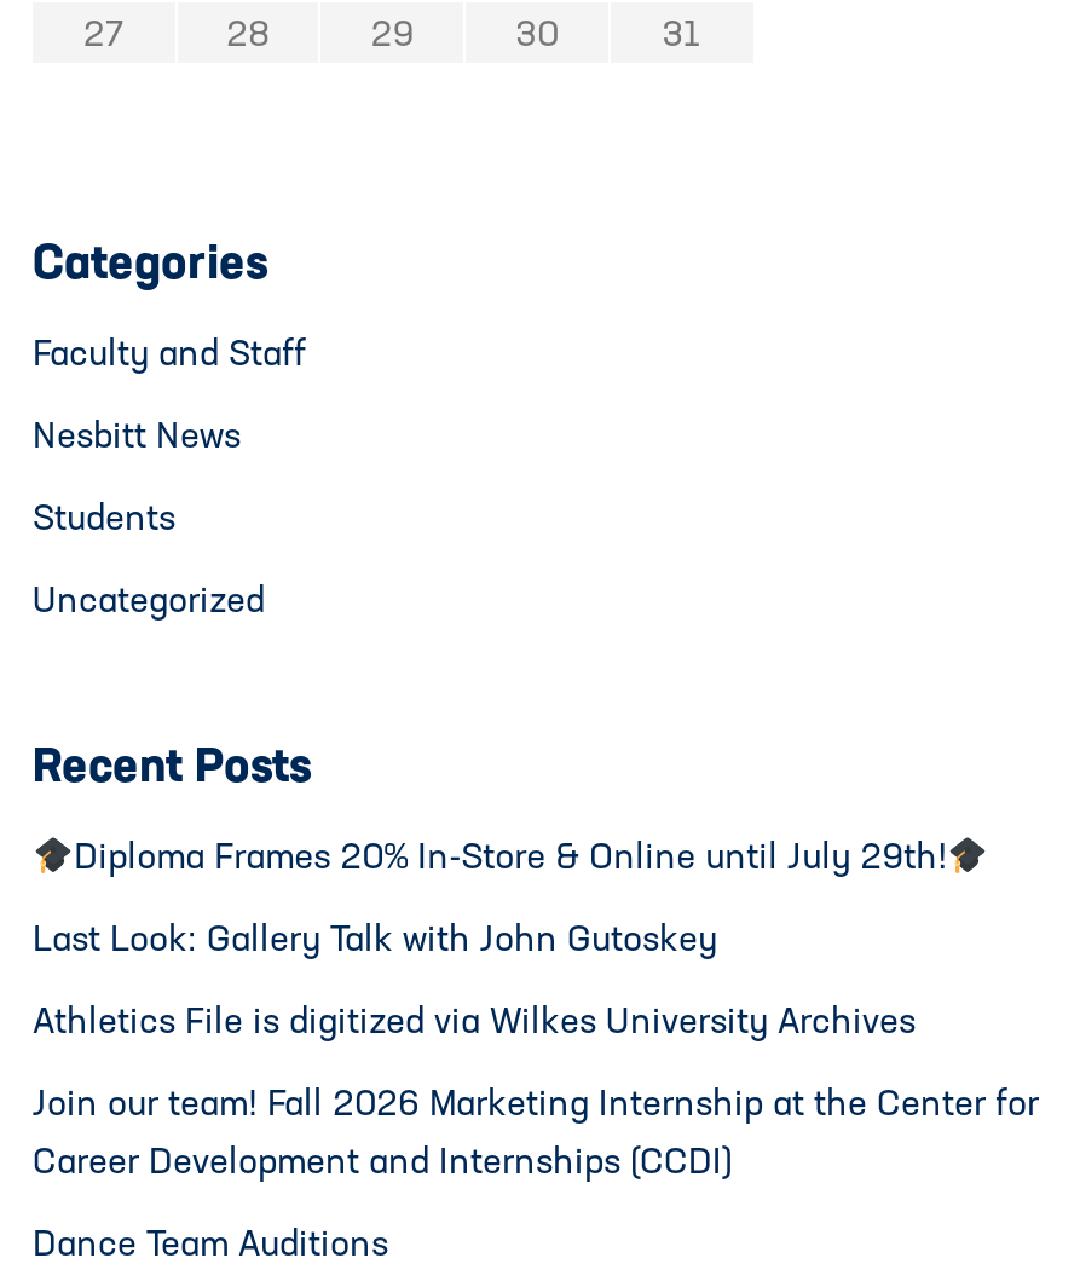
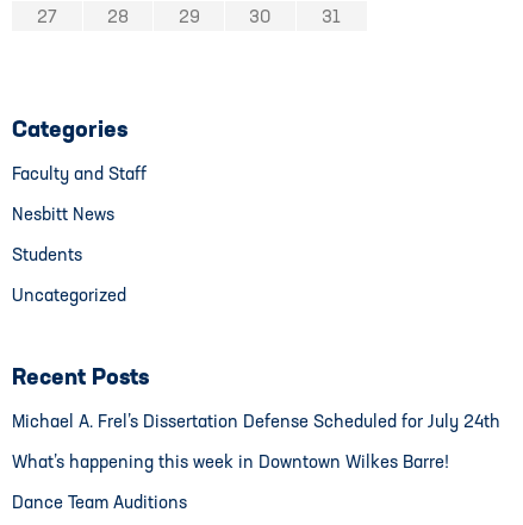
- Diploma Frames 20% In-Store & Online until July 29th!
- Last Look: Gallery Talk with John Gutoskey
- Athletics File is digitized via Wilkes University Archives
- Join our team! Fall 2026 Marketing Internship at the Center for
- Career Development and Internships (CCDI)
+ Michael A. Frel’s Dissertation Defense Scheduled for July 24th
+ What’s happening this week in Downtown Wilkes Barre!
